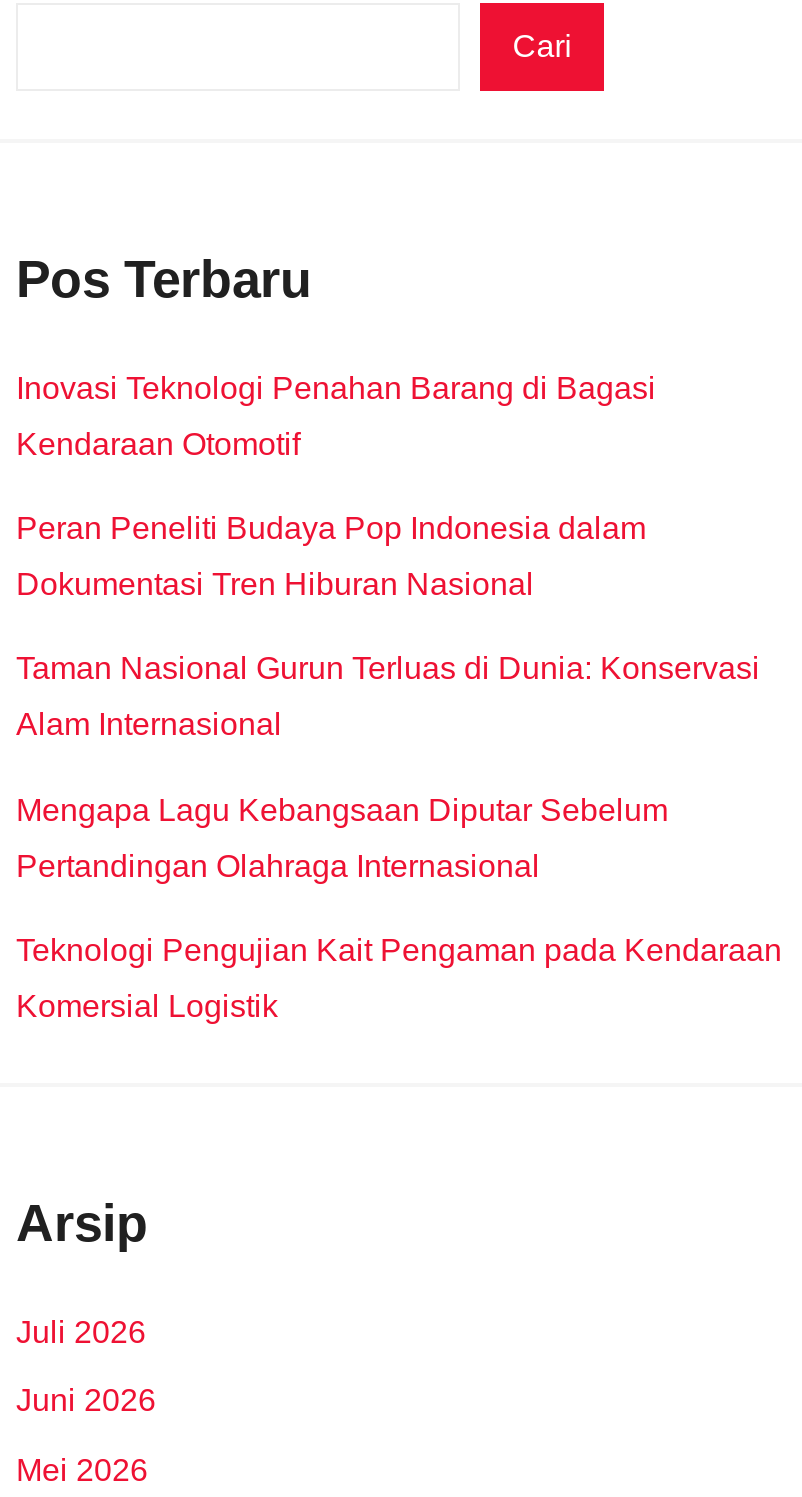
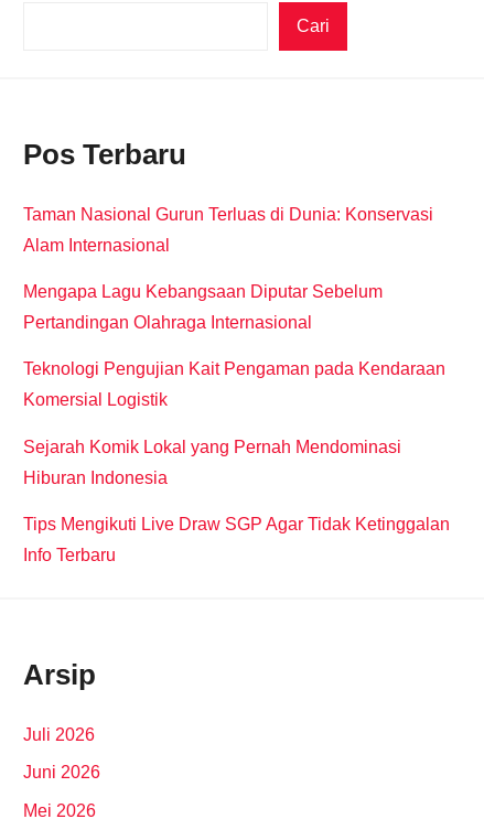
- Inovasi Teknologi Penahan Barang di Bagasi
- Kendaraan Otomotif
- Peran Peneliti Budaya Pop Indonesia dalam
- Dokumentasi Tren Hiburan Nasional

moved up: Taman Nasional Gurun Terluas di Dunia: Konservasi | Alam Internasional | Mengapa Lagu Kebangsaan Diputar Sebelum | Pertandingan Olahraga Internasional | Teknologi Pengujian Kait Pengaman pada Kendaraan | Komersial Logistik

+ Sejarah Komik Lokal yang Pernah Mendominasi
+ Hiburan Indonesia
+ Tips Mengikuti Live Draw SGP Agar Tidak Ketinggalan
+ Info Terbaru
